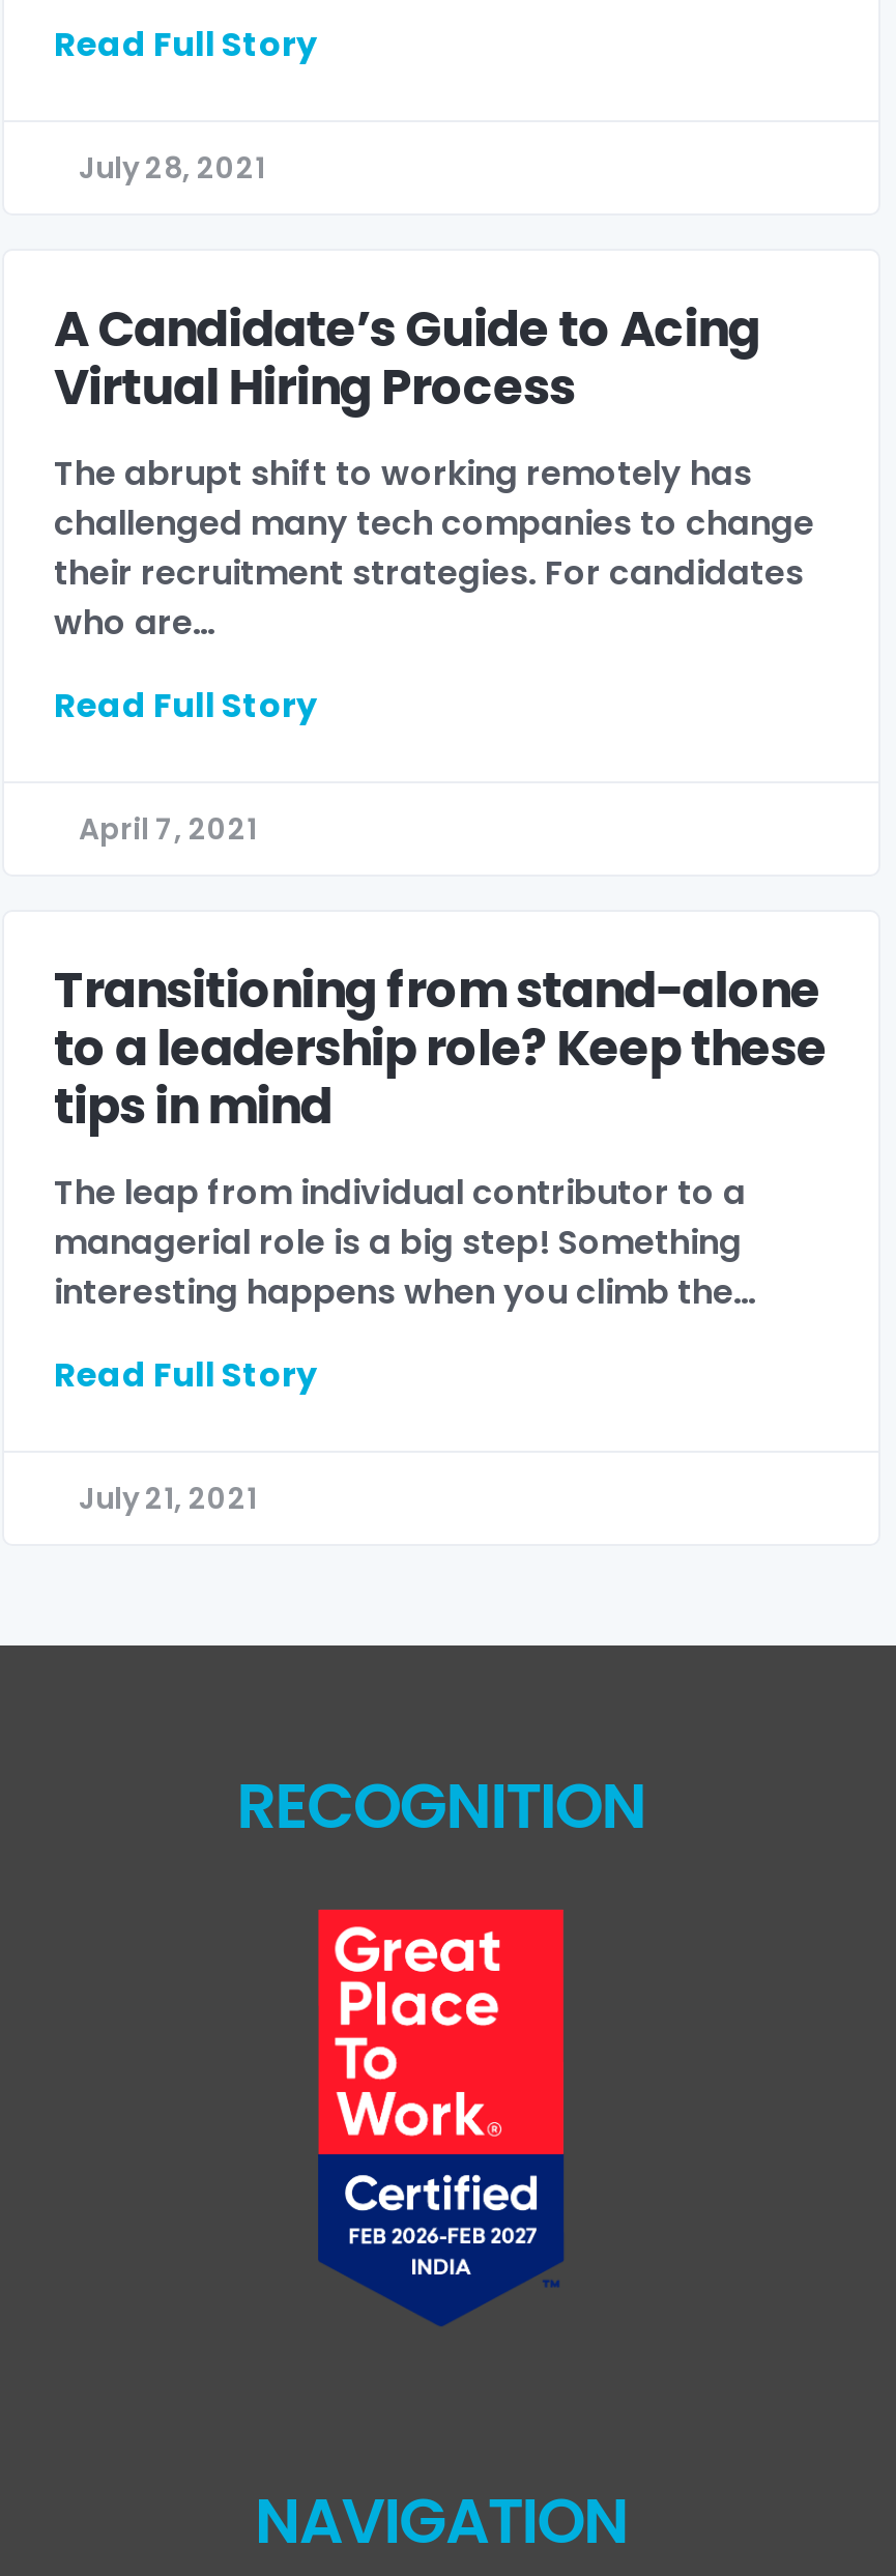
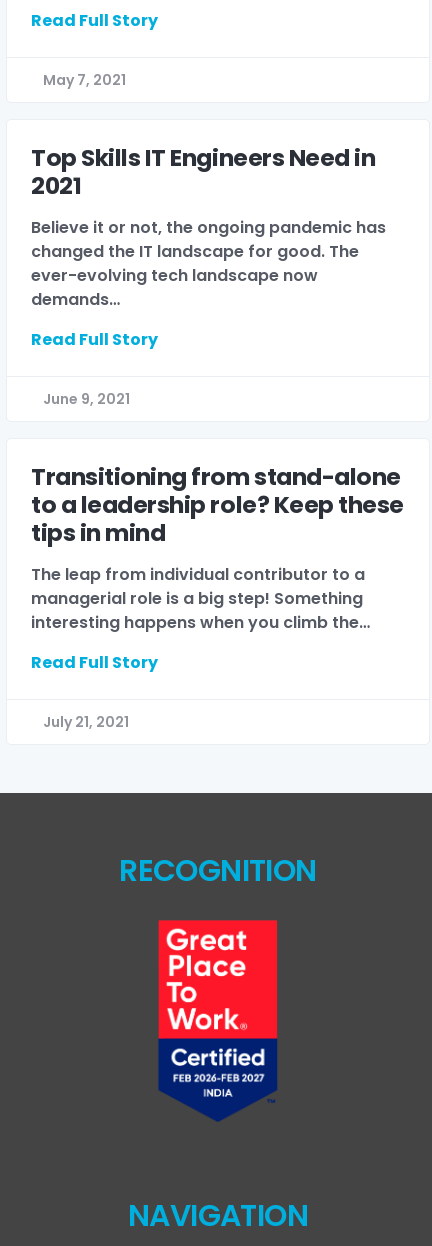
- July 28, 2021
+ May 7, 2021

- A Candidate’s Guide to Acing
- Virtual Hiring Process
- The abrupt shift to working remotely has
- challenged many tech companies to change
- their recruitment strategies. For candidates
- who are…
+ Top Skills IT Engineers Need in
+ 2021
+ Believe it or not, the ongoing pandemic has
+ changed the IT landscape for good. The
+ ever-evolving tech landscape now
+ demands…

- April 7, 2021
+ June 9, 2021
